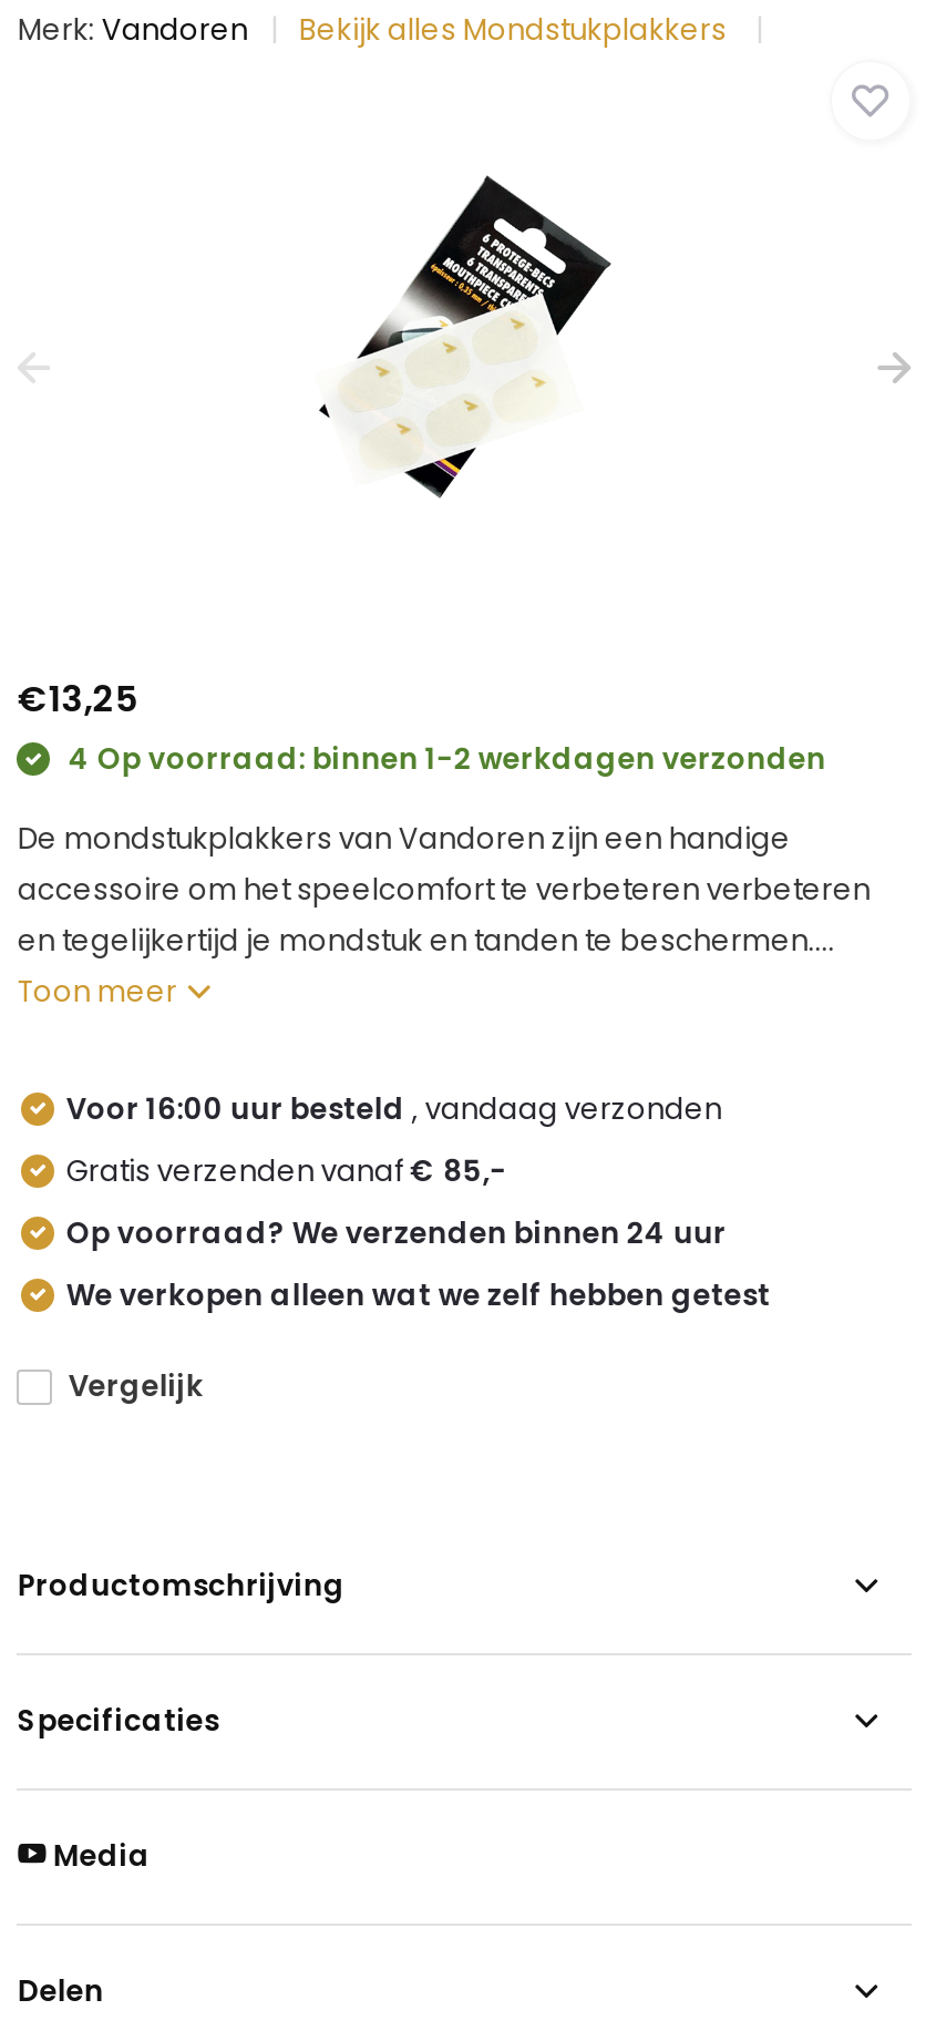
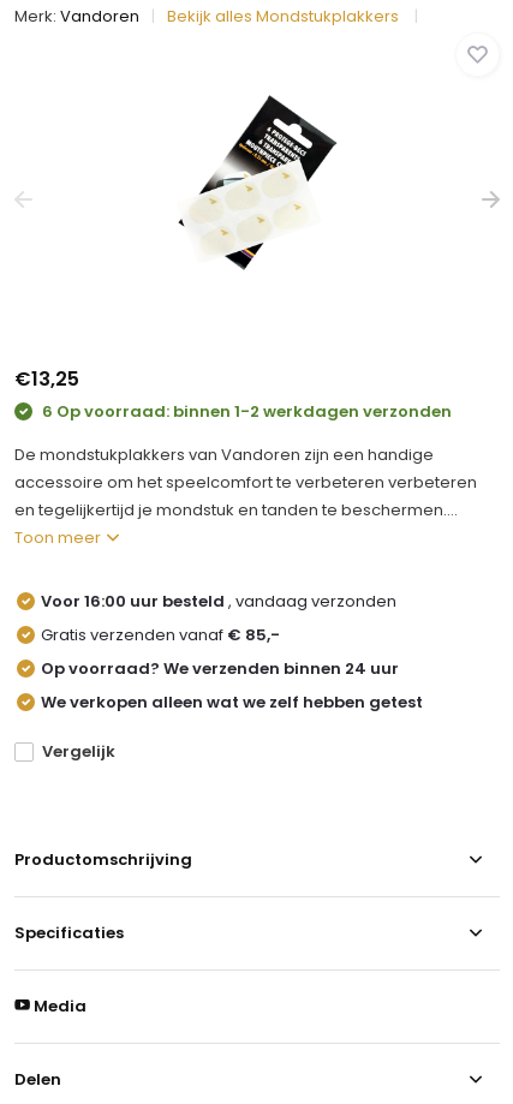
- 4 Op voorraad: binnen 1-2 werkdagen verzonden
+ 6 Op voorraad: binnen 1-2 werkdagen verzonden
